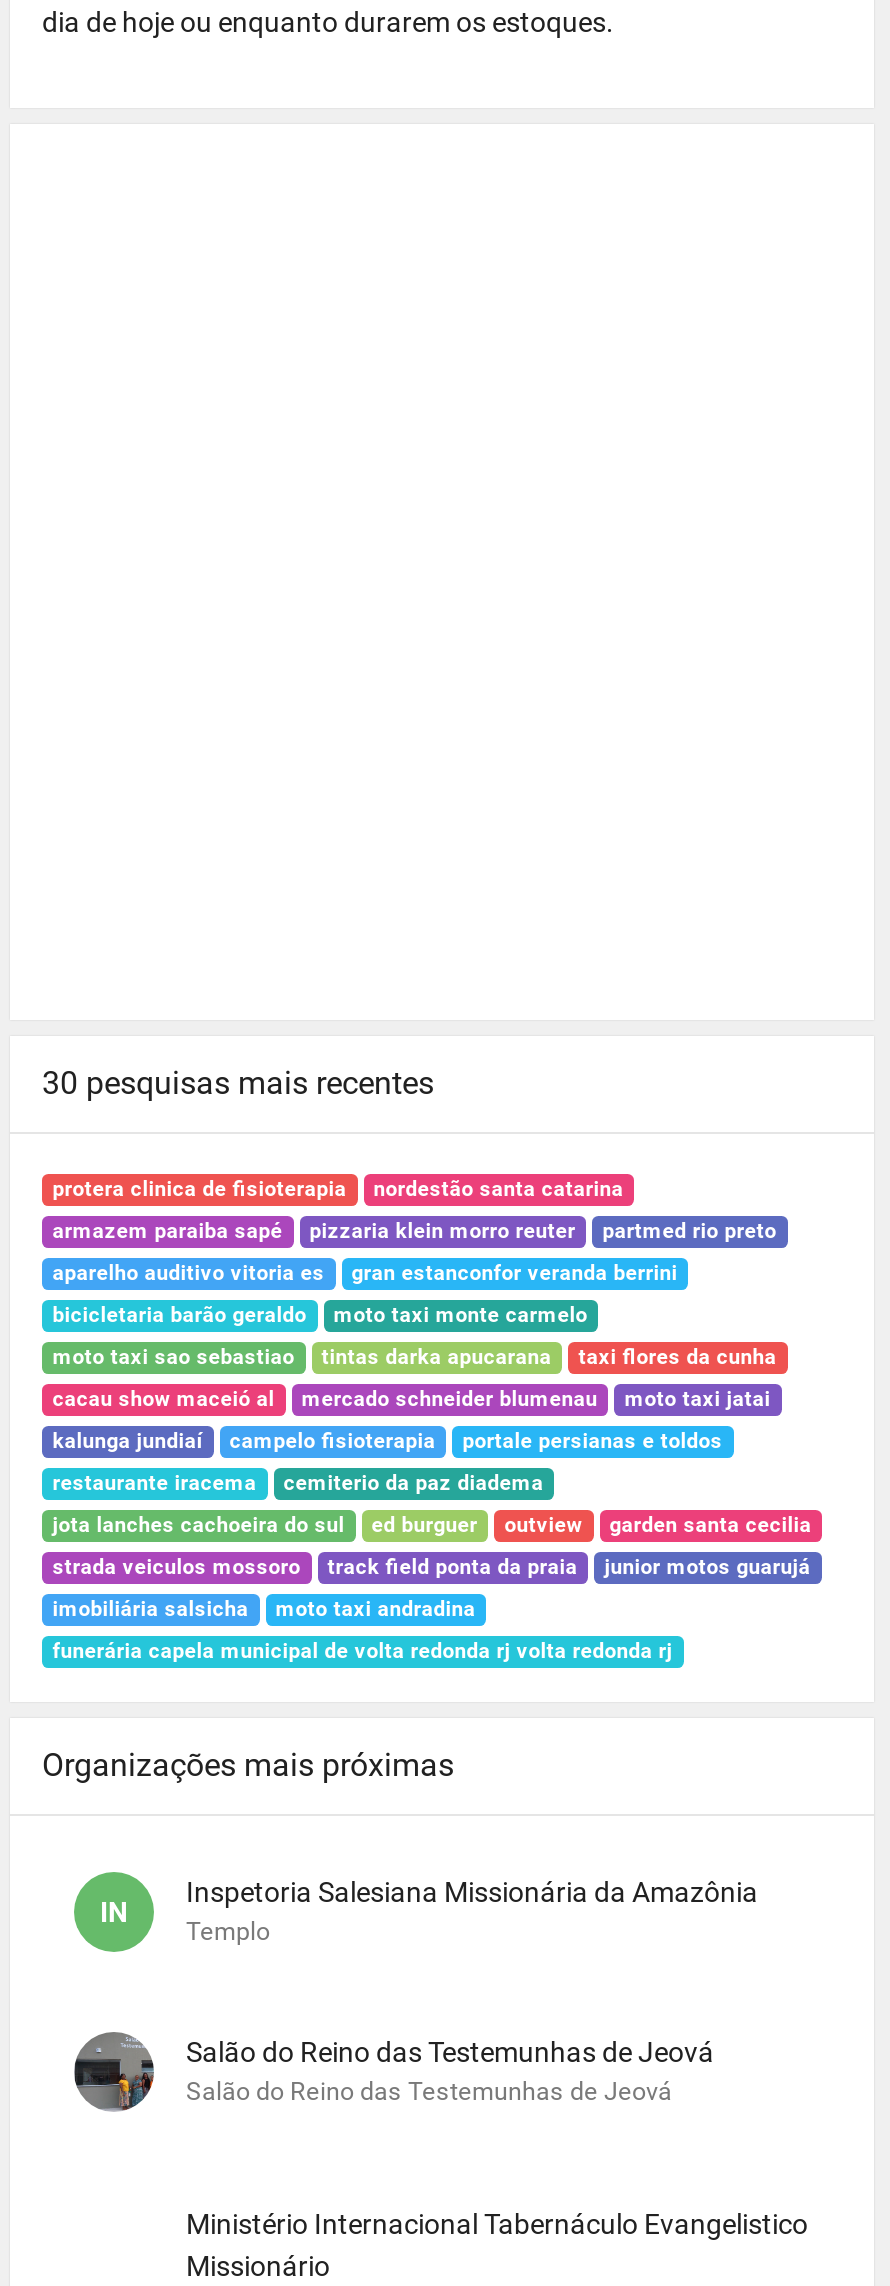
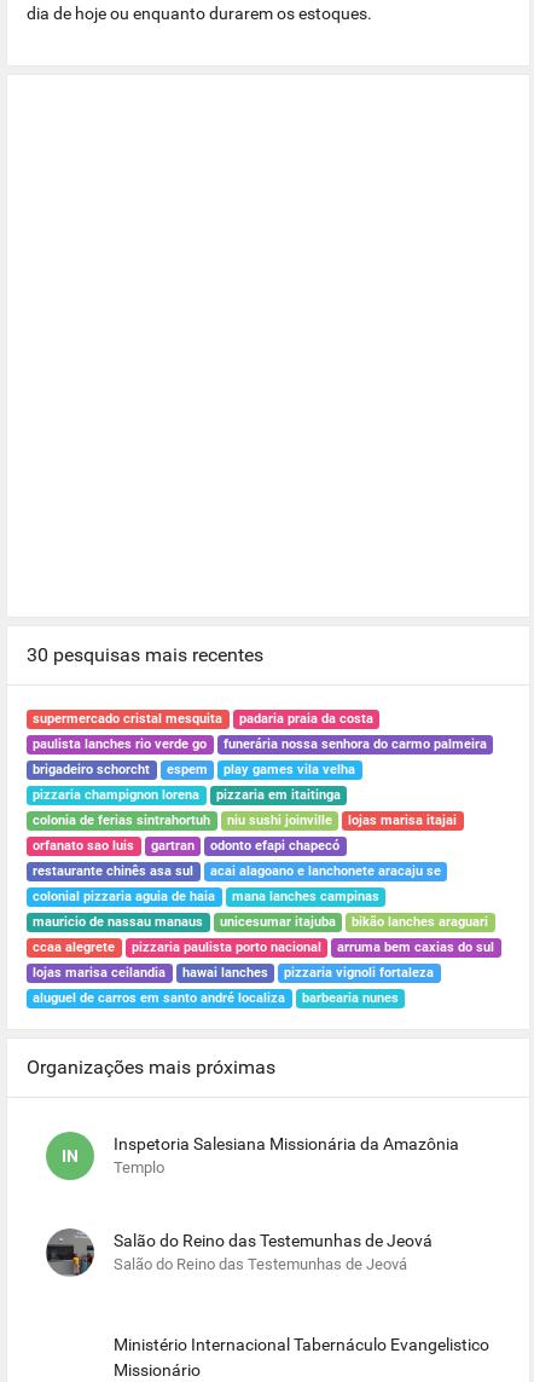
- protera clinica de fisioterapia
- nordestão santa catarina
+ supermercado cristal mesquita
+ padaria praia da costa

- armazem paraiba sapé
- pizzaria klein morro reuter
- partmed rio preto
+ paulista lanches rio verde go
+ funerária nossa senhora do carmo palmeira

- aparelho auditivo vitoria es
- gran estanconfor veranda berrini
+ brigadeiro schorcht
+ espem
+ play games vila velha

- bicicletaria barão geraldo
- moto taxi monte carmelo
+ pizzaria champignon lorena
+ pizzaria em itaitinga

- moto taxi sao sebastiao
- tintas darka apucarana
- taxi flores da cunha
+ colonia de ferias sintrahortuh
+ niu sushi joinville
+ lojas marisa itajai

- cacau show maceió al
- mercado schneider blumenau
- moto taxi jatai
+ orfanato sao luis
+ gartran
+ odonto efapi chapecó

- kalunga jundiaí
- campelo fisioterapia
- portale persianas e toldos
+ restaurante chinês asa sul
+ acai alagoano e lanchonete aracaju se

- restaurante iracema
- cemiterio da paz diadema
+ colonial pizzaria aguia de haia
+ mana lanches campinas

- jota lanches cachoeira do sul
- ed burguer
- outview
- garden santa cecilia
+ mauricio de nassau manaus
+ unicesumar itajuba
+ bikão lanches araguari

- strada veiculos mossoro
- track field ponta da praia
- junior motos guarujá
+ ccaa alegrete
+ pizzaria paulista porto nacional
+ arruma bem caxias do sul

- imobiliária salsicha
- moto taxi andradina
+ lojas marisa ceilandia
+ hawai lanches
+ pizzaria vignoli fortaleza

- funerária capela municipal de volta redonda rj volta redonda rj
+ aluguel de carros em santo andré localiza
+ barbearia nunes
